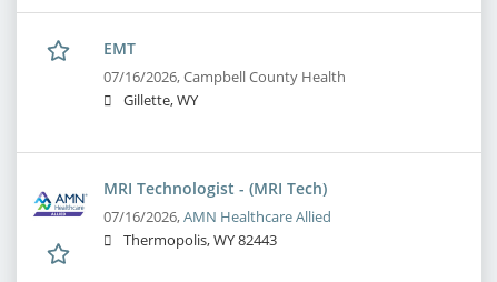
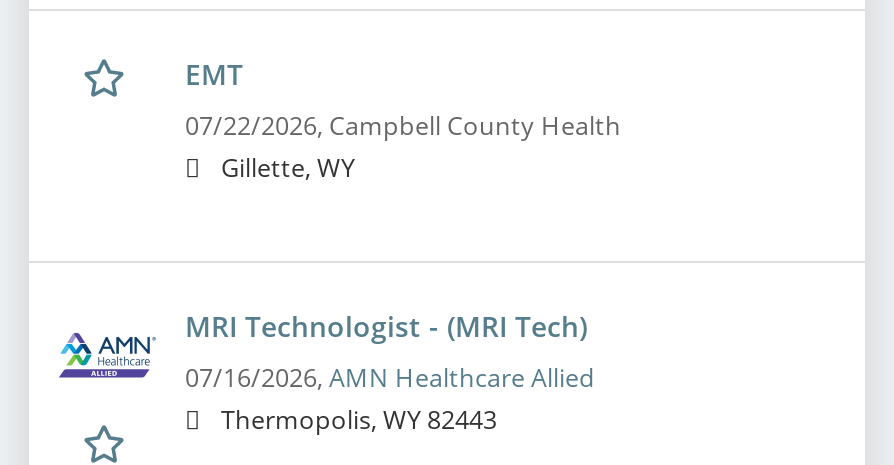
- 07/16/2026, Campbell County Health
+ 07/22/2026, Campbell County Health
